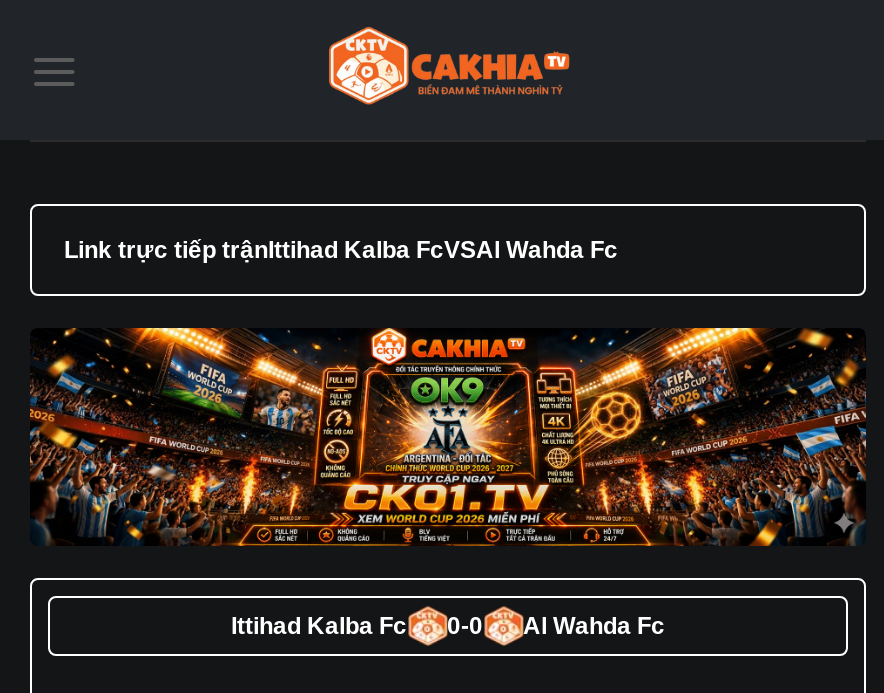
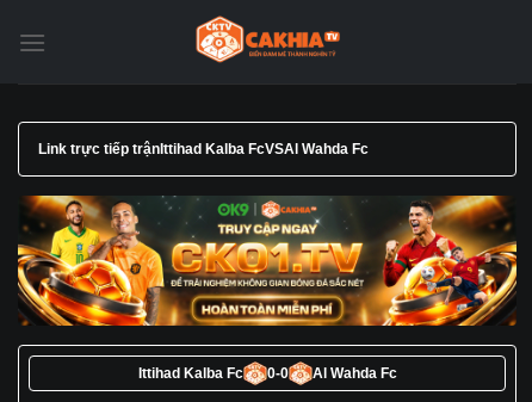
- [image]
+ [image]
